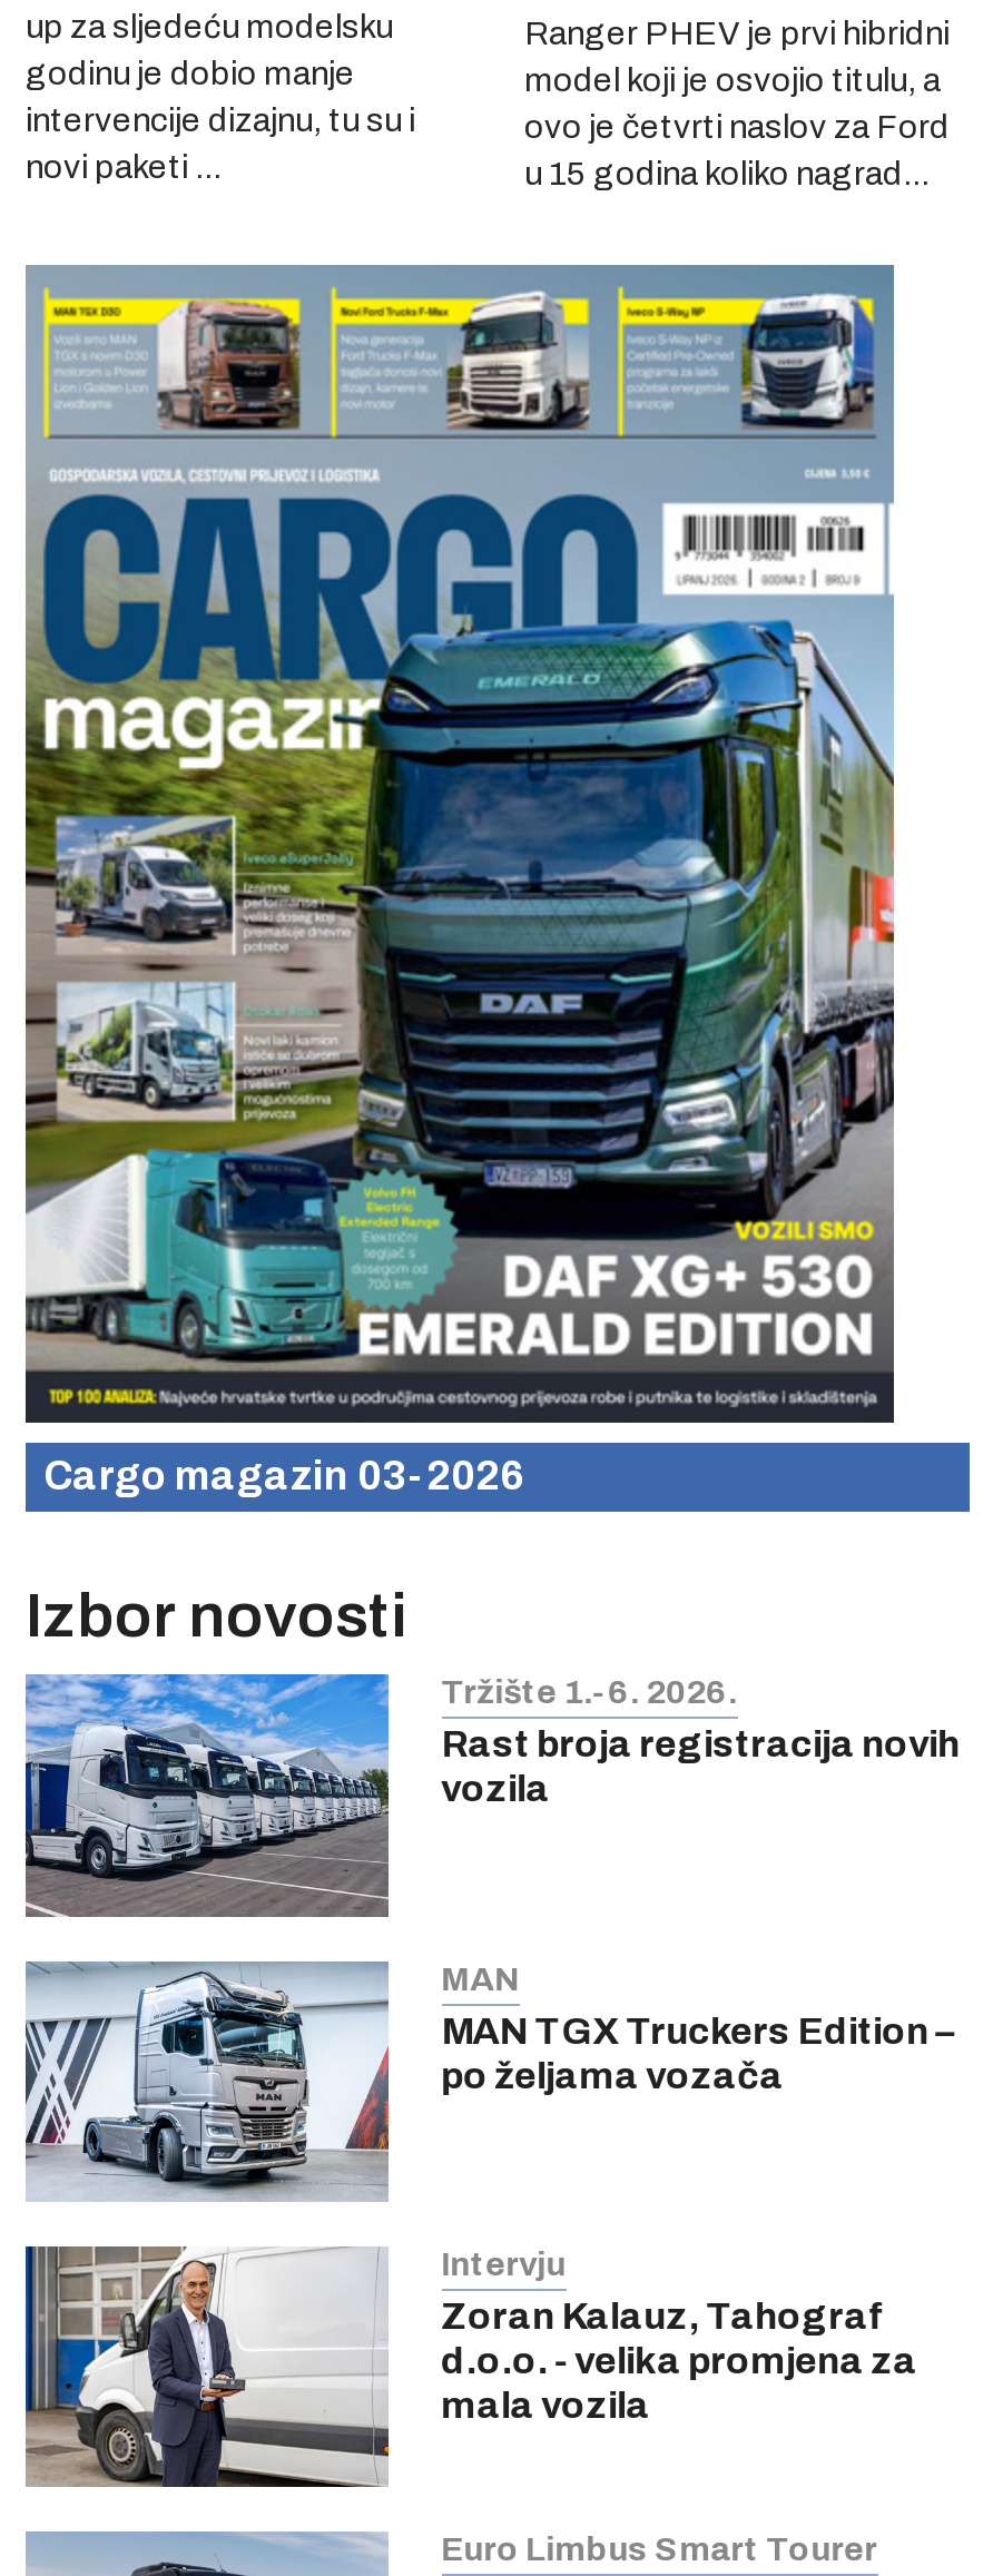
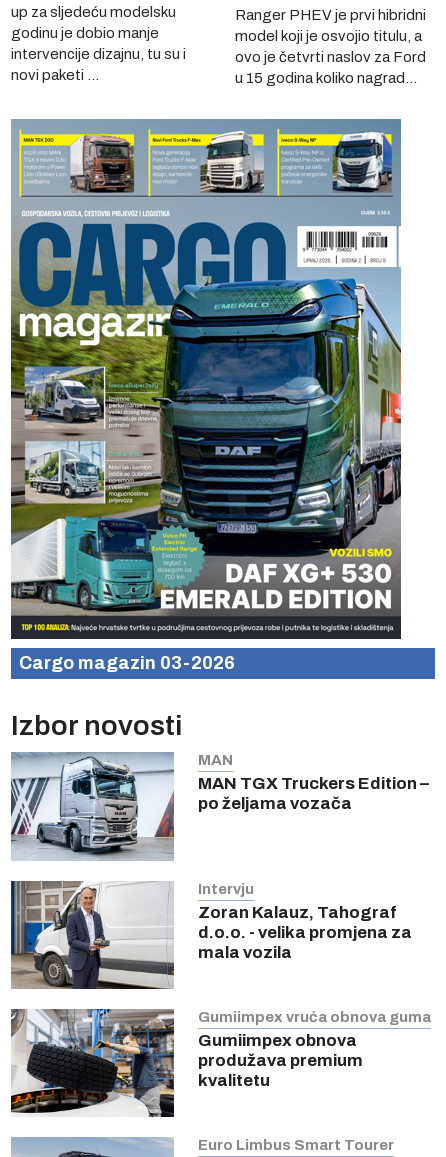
- [image]
- Tržište 1.-6. 2026.
- Rast broja registracija novih
- vozila

moved up: [image] | MAN | MAN TGX Truckers Edition – | po željama vozača | Intervju | Zoran Kalauz, Tahograf | d.o.o. - velika promjena za | mala vozila

+ [image]
+ Gumiimpex vruća obnova guma
+ Gumiimpex obnova
+ produžava premium
+ kvalitetu
